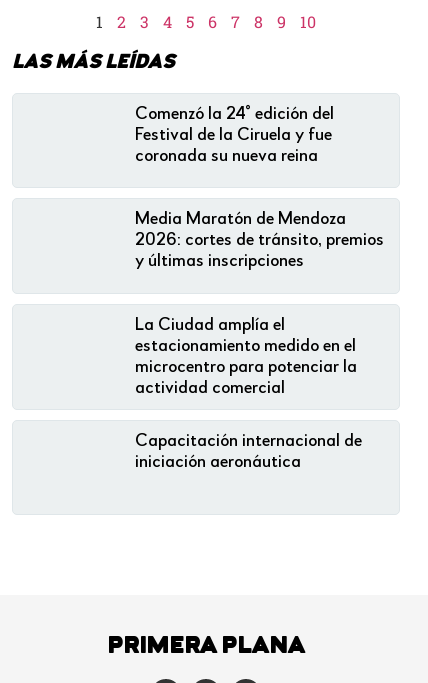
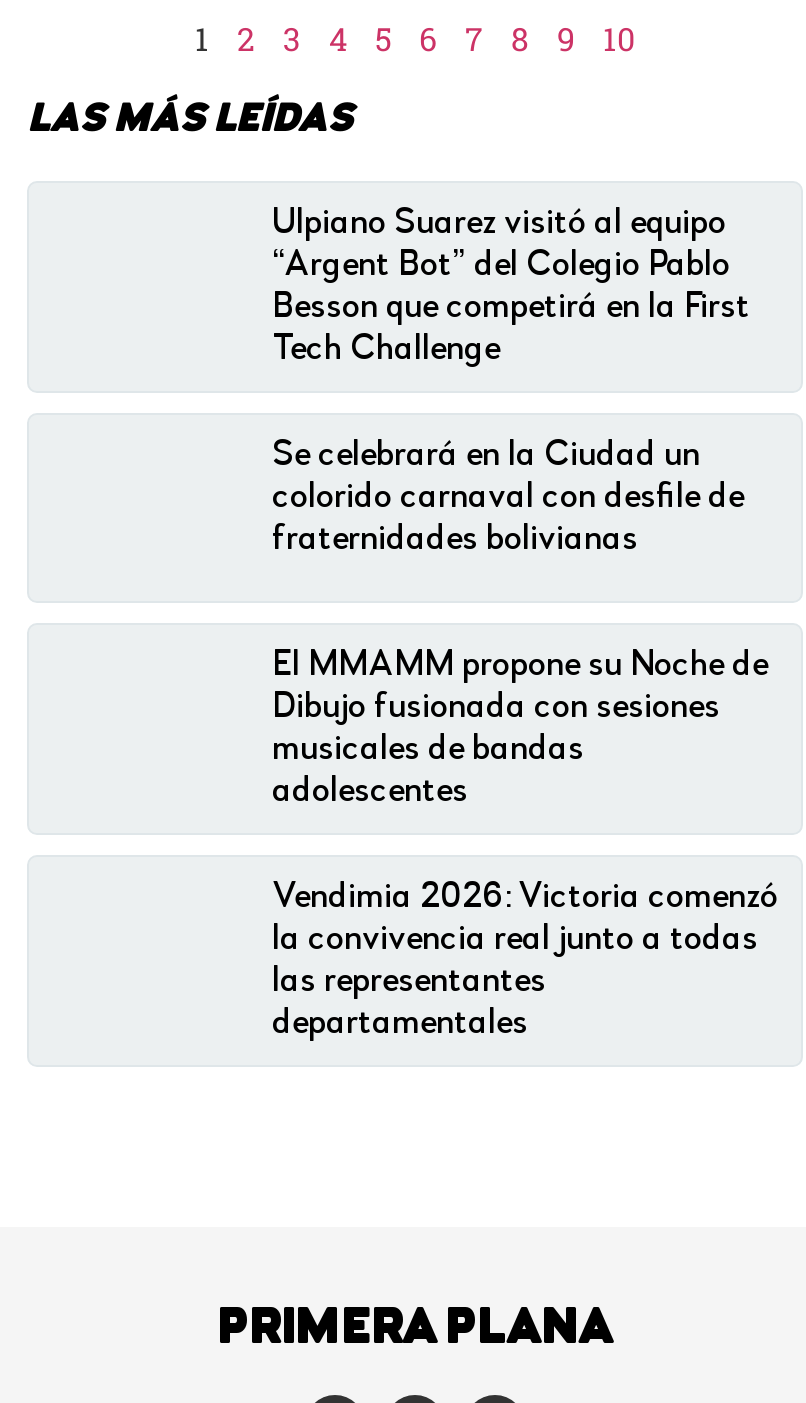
- Comenzó la 24° edición del
- Festival de la Ciruela y fue
- coronada su nueva reina
+ Ulpiano Suarez visitó al equipo
+ “Argent Bot” del Colegio Pablo
+ Besson que competirá en la First
+ Tech Challenge

- Media Maratón de Mendoza
- 2026: cortes de tránsito, premios
- y últimas inscripciones
+ Se celebrará en la Ciudad un
+ colorido carnaval con desfile de
+ fraternidades bolivianas

- La Ciudad amplía el
- estacionamiento medido en el
- microcentro para potenciar la
- actividad comercial
+ El MMAMM propone su Noche de
+ Dibujo fusionada con sesiones
+ musicales de bandas
+ adolescentes

- Capacitación internacional de
- iniciación aeronáutica
+ Vendimia 2026: Victoria comenzó
+ la convivencia real junto a todas
+ las representantes
+ departamentales
